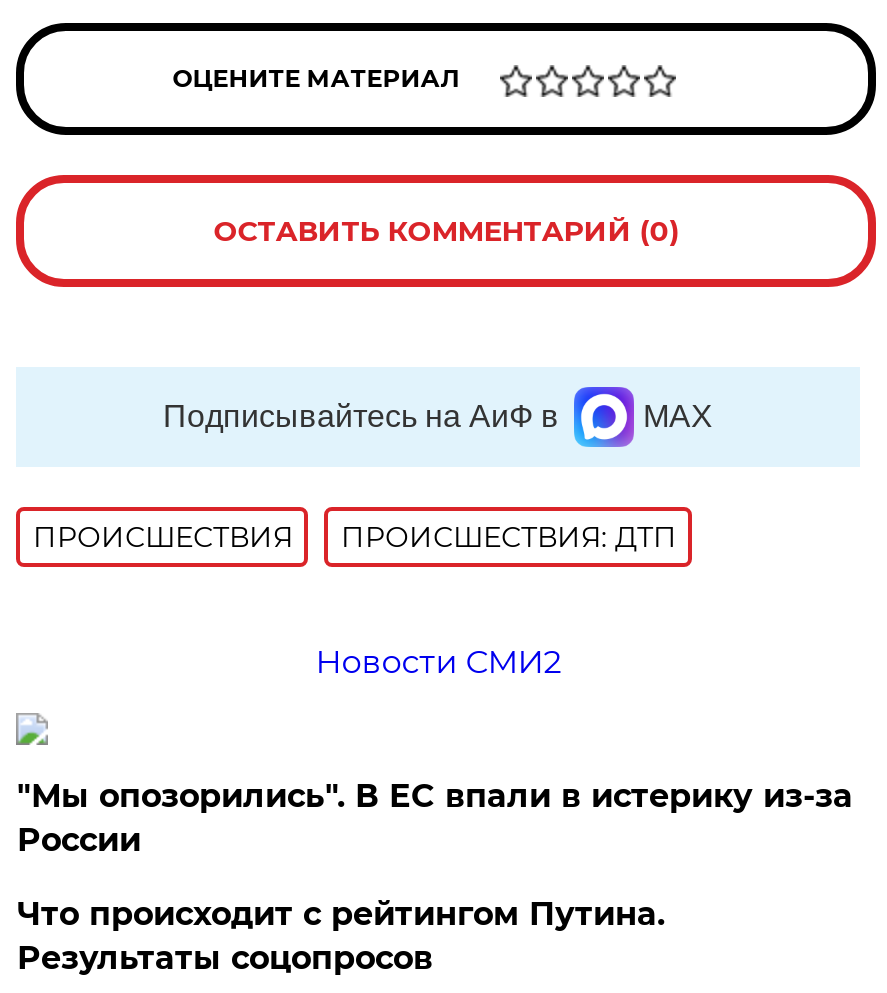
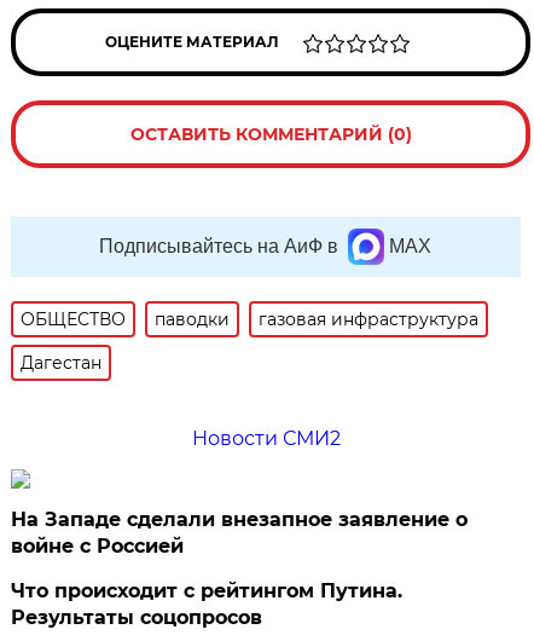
- ПРОИСШЕСТВИЯ
- ПРОИСШЕСТВИЯ: ДТП
+ ОБЩЕСТВО
+ паводки
+ газовая инфраструктура
+ Дагестан

- "Мы опозорились". В ЕС впали в истерику из-за
- России
+ На Западе сделали внезапное заявление о
+ войне с Россией
